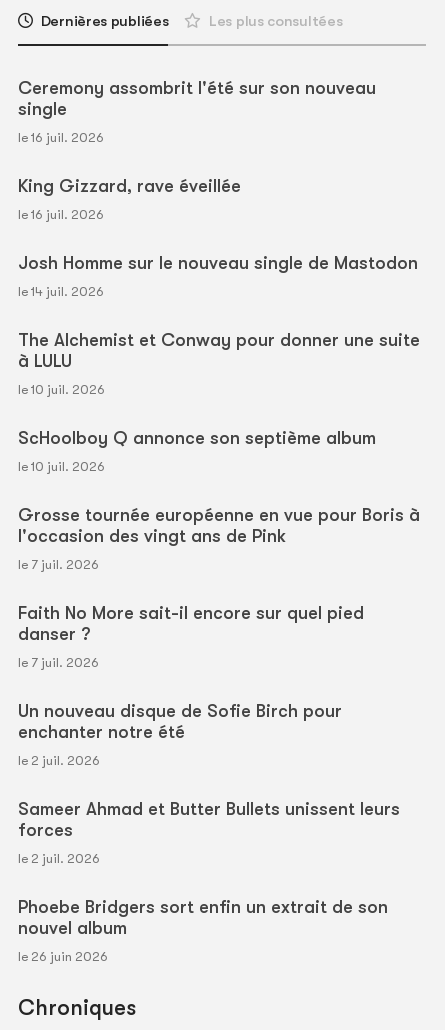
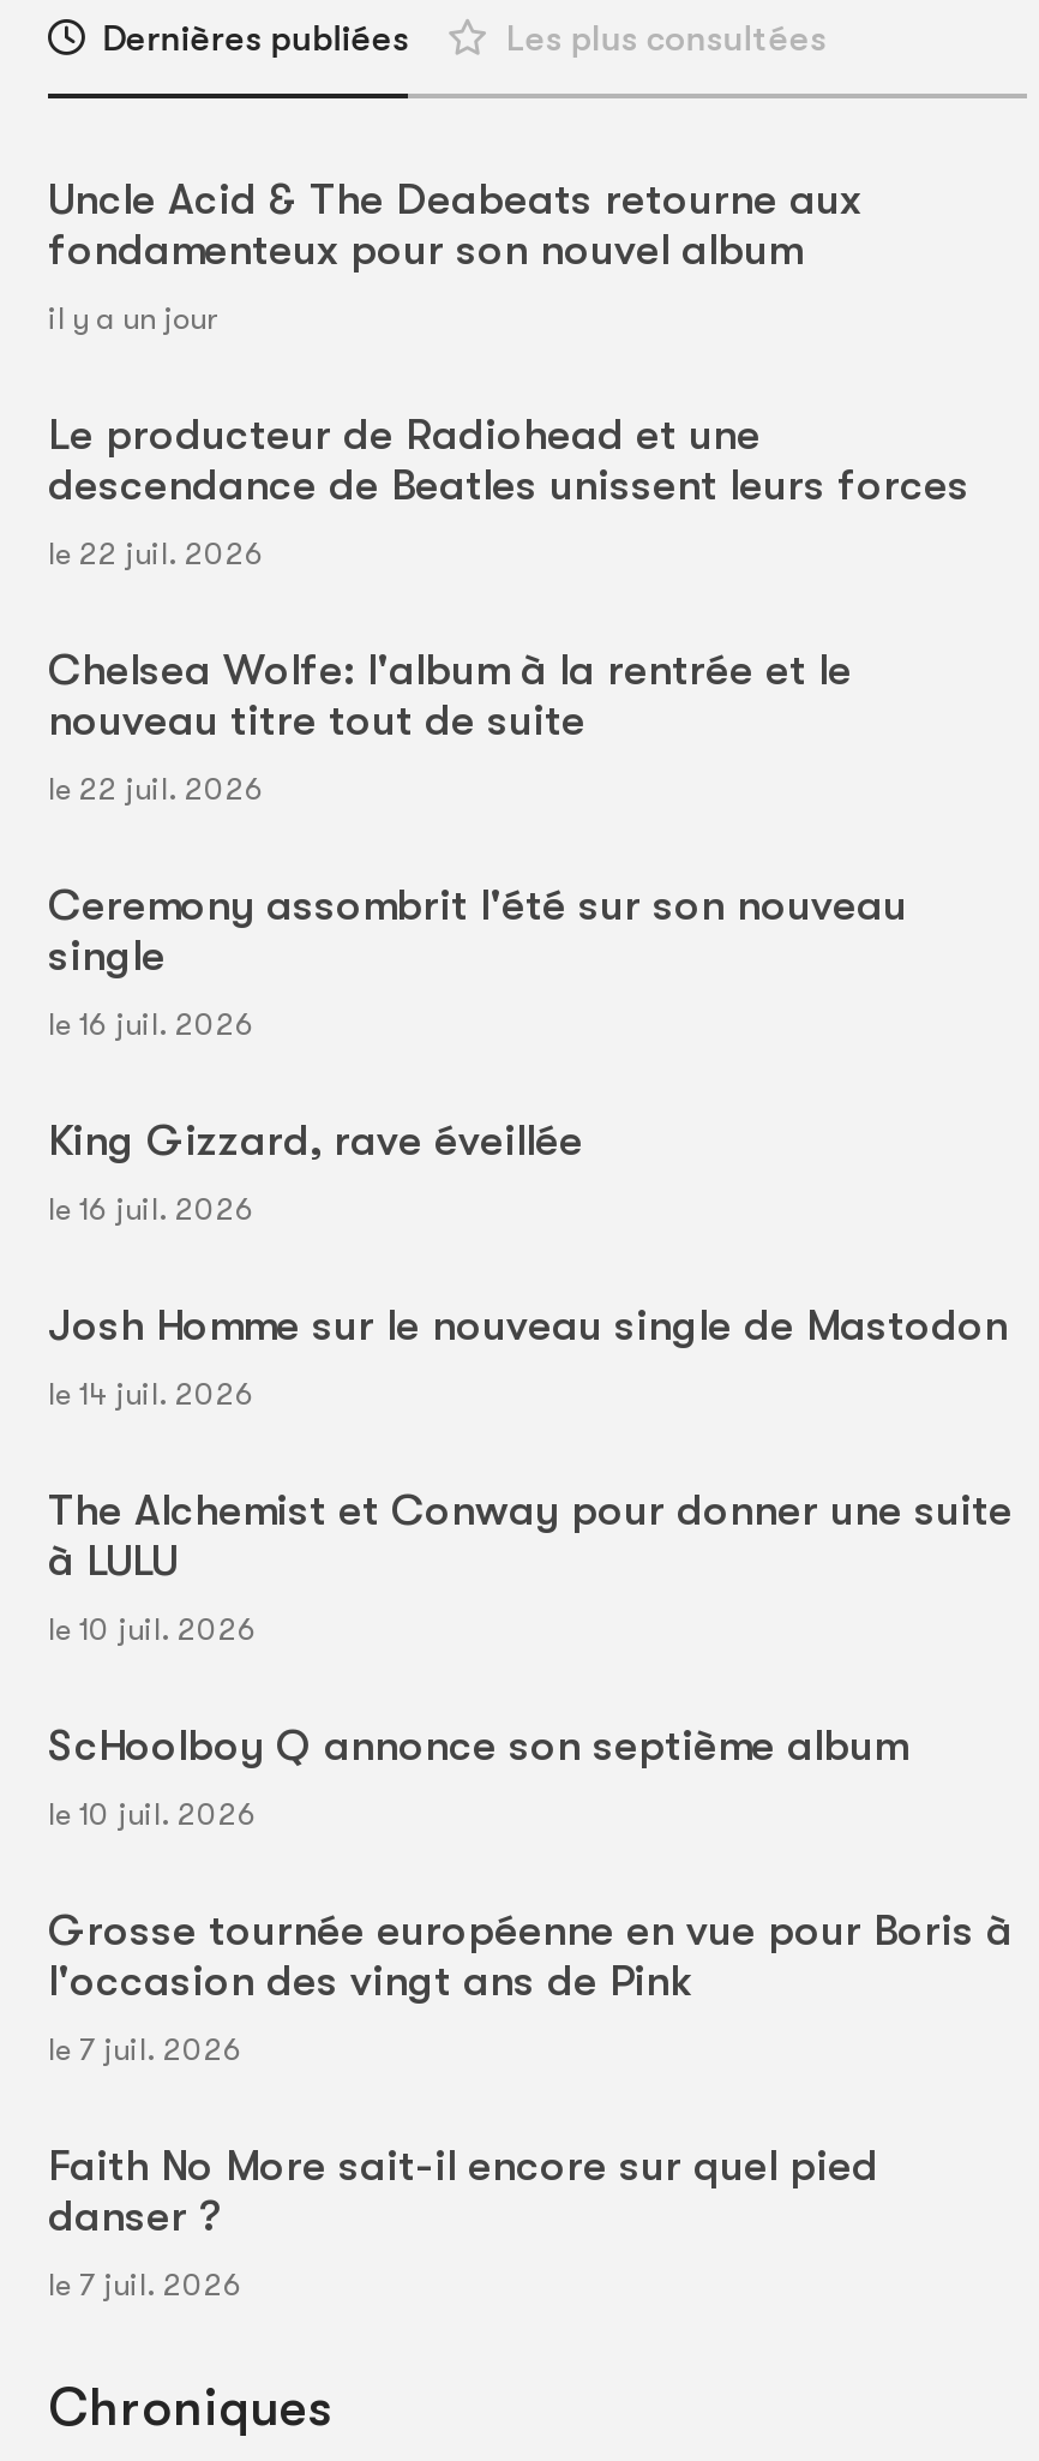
+ Uncle Acid & The Deabeats retourne aux
+ fondamenteux pour son nouvel album
+ il y a un jour
+ Le producteur de Radiohead et une
+ descendance de Beatles unissent leurs forces
+ le 22 juil. 2026
+ Chelsea Wolfe: l'album à la rentrée et le
+ nouveau titre tout de suite
+ le 22 juil. 2026

moved down: Ceremony assombrit l'été sur son nouveau | single | le 16 juil. 2026 | ... | danser ? | le 7 juil. 2026

- Un nouveau disque de Sofie Birch pour
- enchanter notre été
- le 2 juil. 2026
- Sameer Ahmad et Butter Bullets unissent leurs
- forces
- le 2 juil. 2026
- Phoebe Bridgers sort enfin un extrait de son
- nouvel album
- le 26 juin 2026
